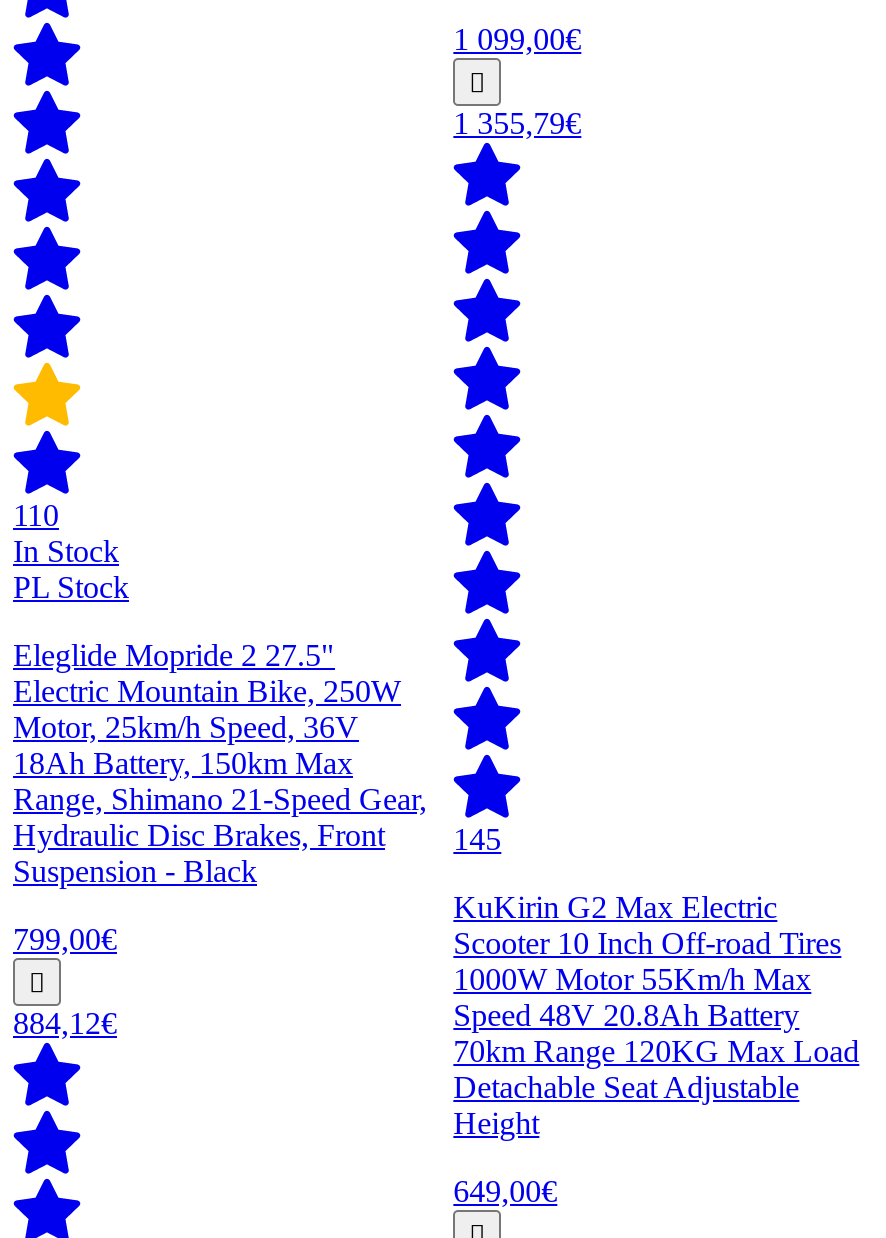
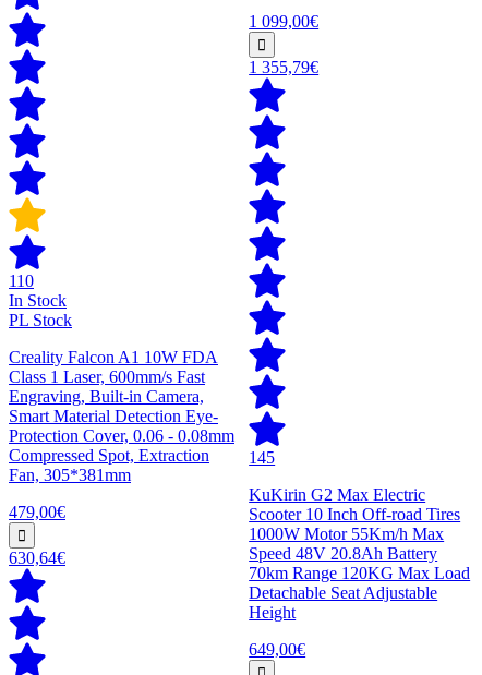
- Eleglide Mopride 2 27.5"
- Electric Mountain Bike, 250W
- Motor, 25km/h Speed, 36V
- 18Ah Battery, 150km Max
- Range, Shimano 21-Speed Gear,
- Hydraulic Disc Brakes, Front
- Suspension - Black
+ Creality Falcon A1 10W FDA
+ Class 1 Laser, 600mm/s Fast
+ Engraving, Built-in Camera,
+ Smart Material Detection Eye-
+ Protection Cover, 0.06 - 0.08mm
+ Compressed Spot, Extraction
+ Fan, 305*381mm

- 799,00€
+ 479,00€

- 884,12€
+ 630,64€
